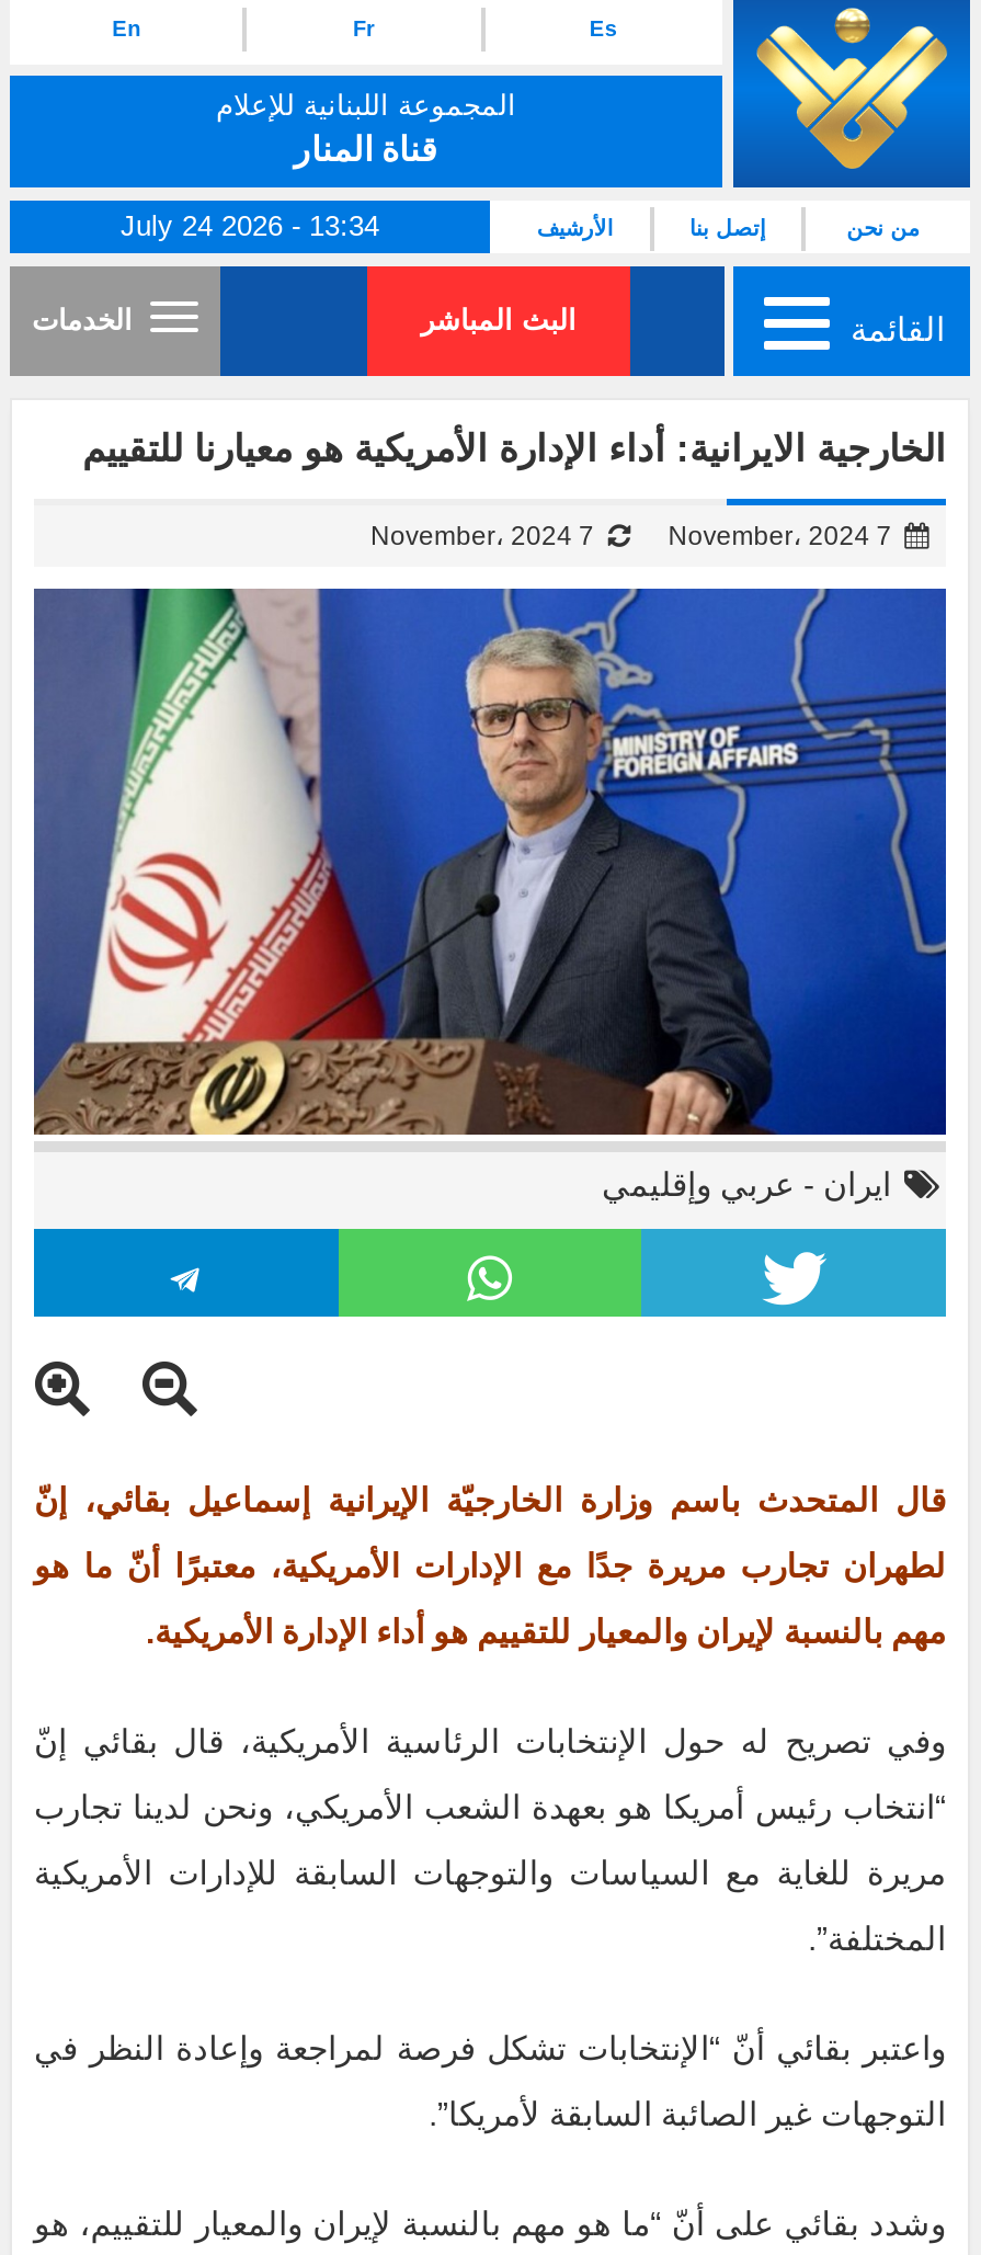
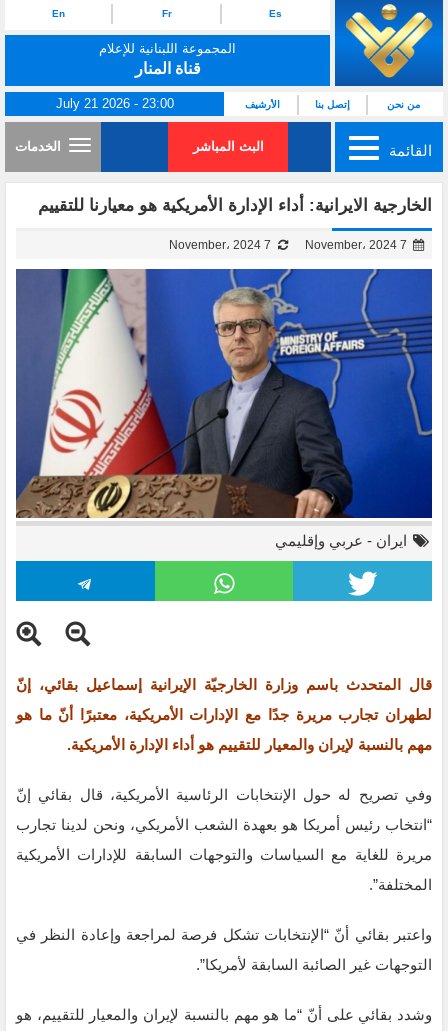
- July 24 2026 - 13:34
+ July 21 2026 - 23:00
